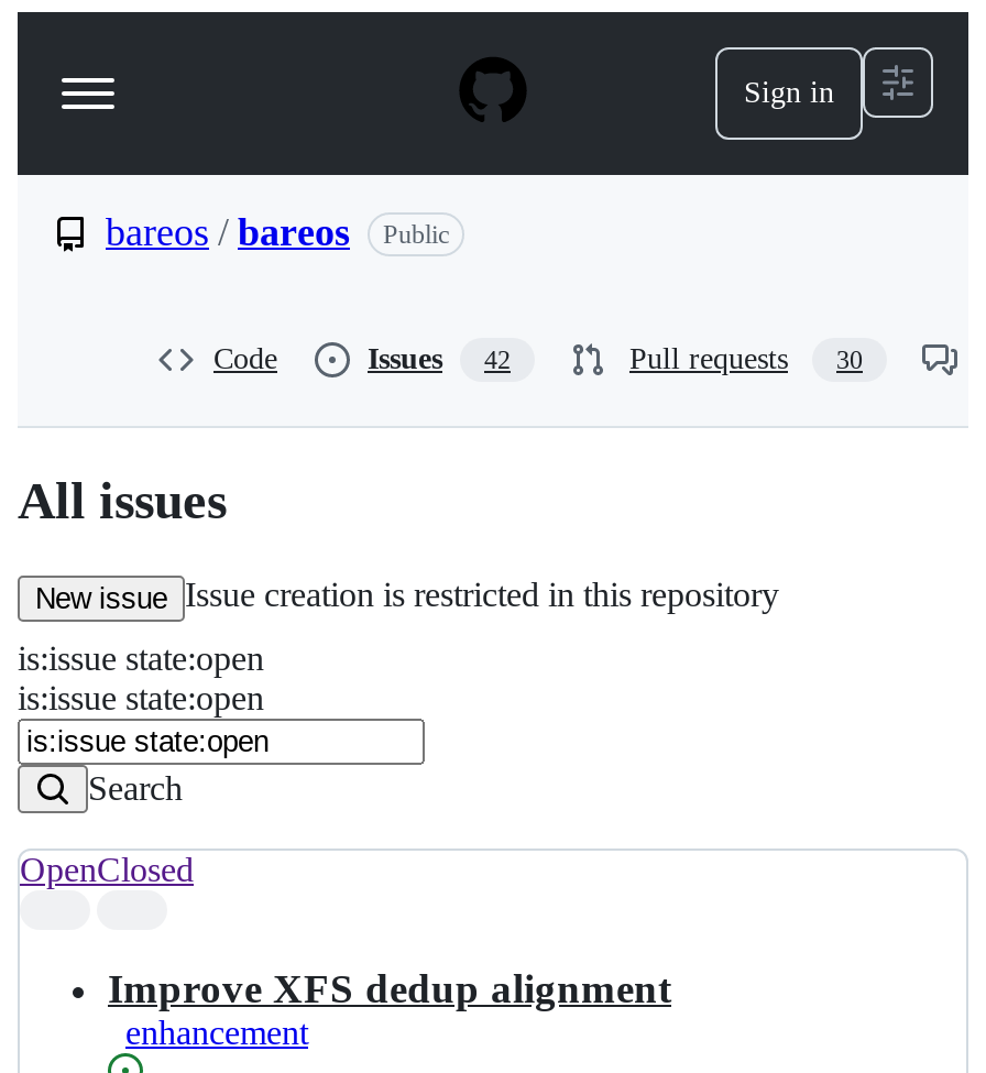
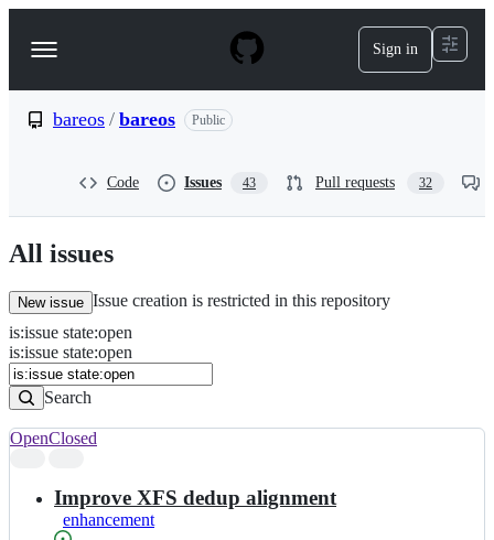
- Issues 42
+ Issues 43

- Pull requests 30
+ Pull requests 32
